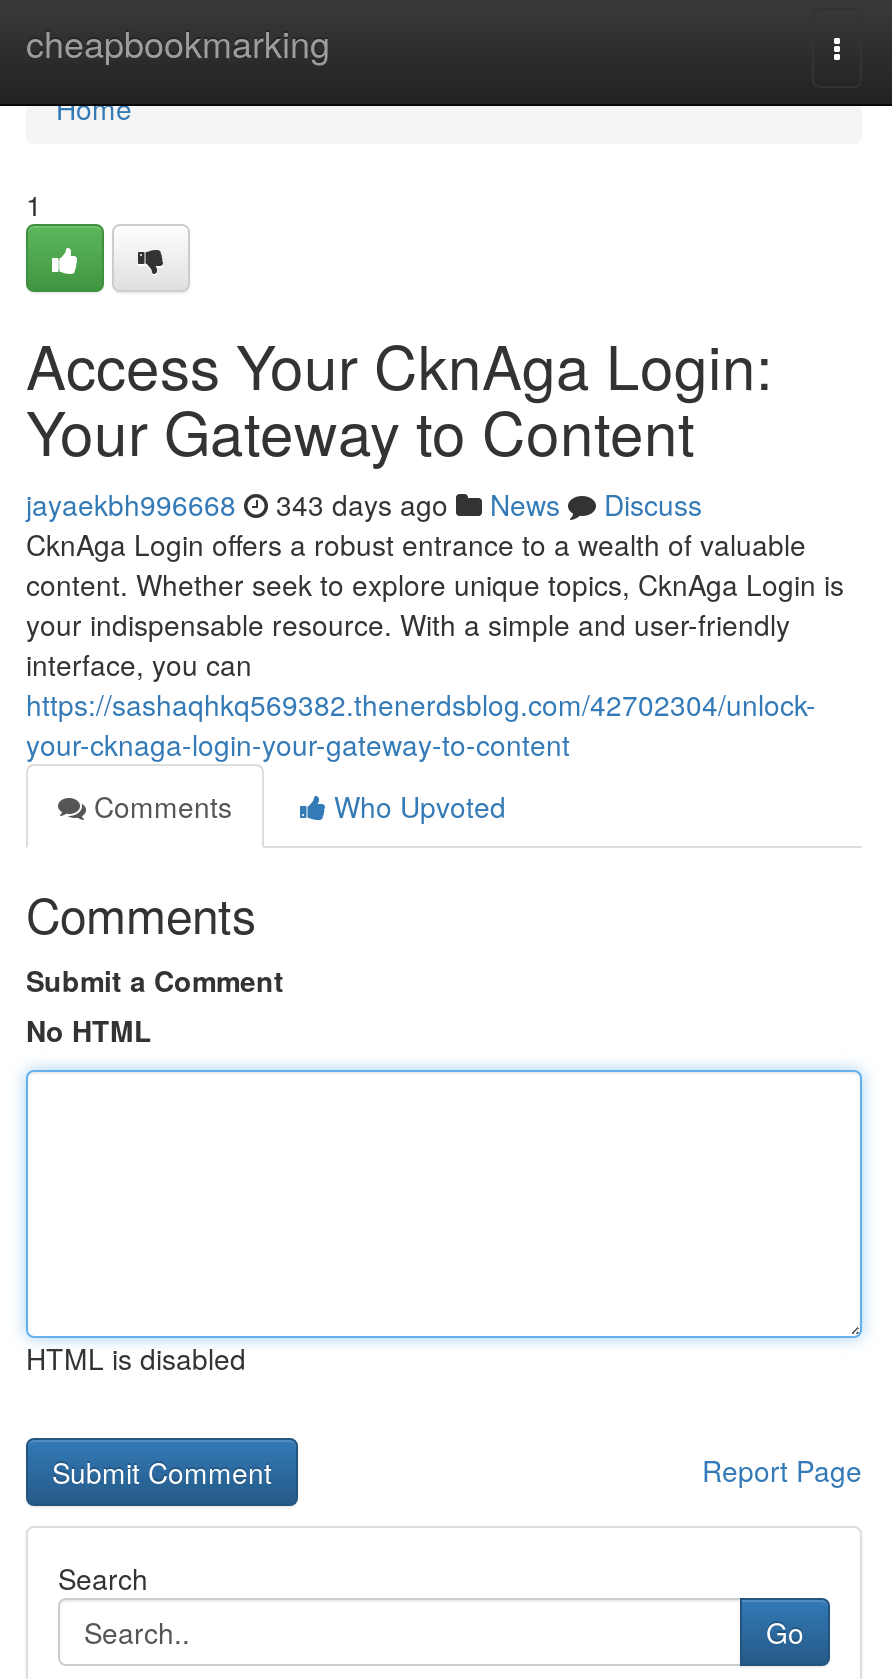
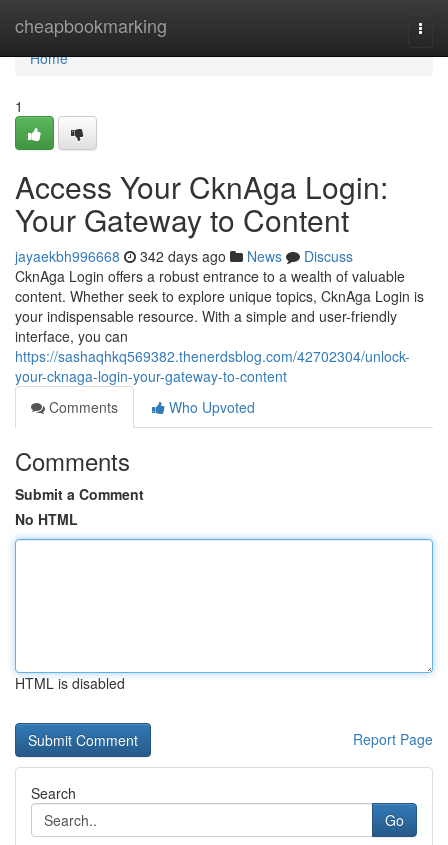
- jayaekbh996668 343 days ago News Discuss
+ jayaekbh996668 342 days ago News Discuss
